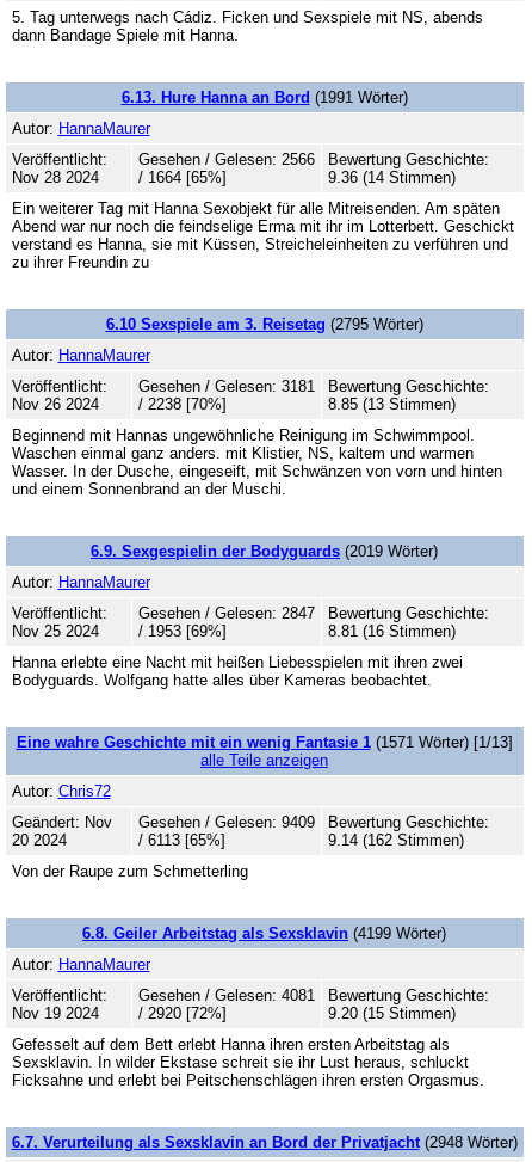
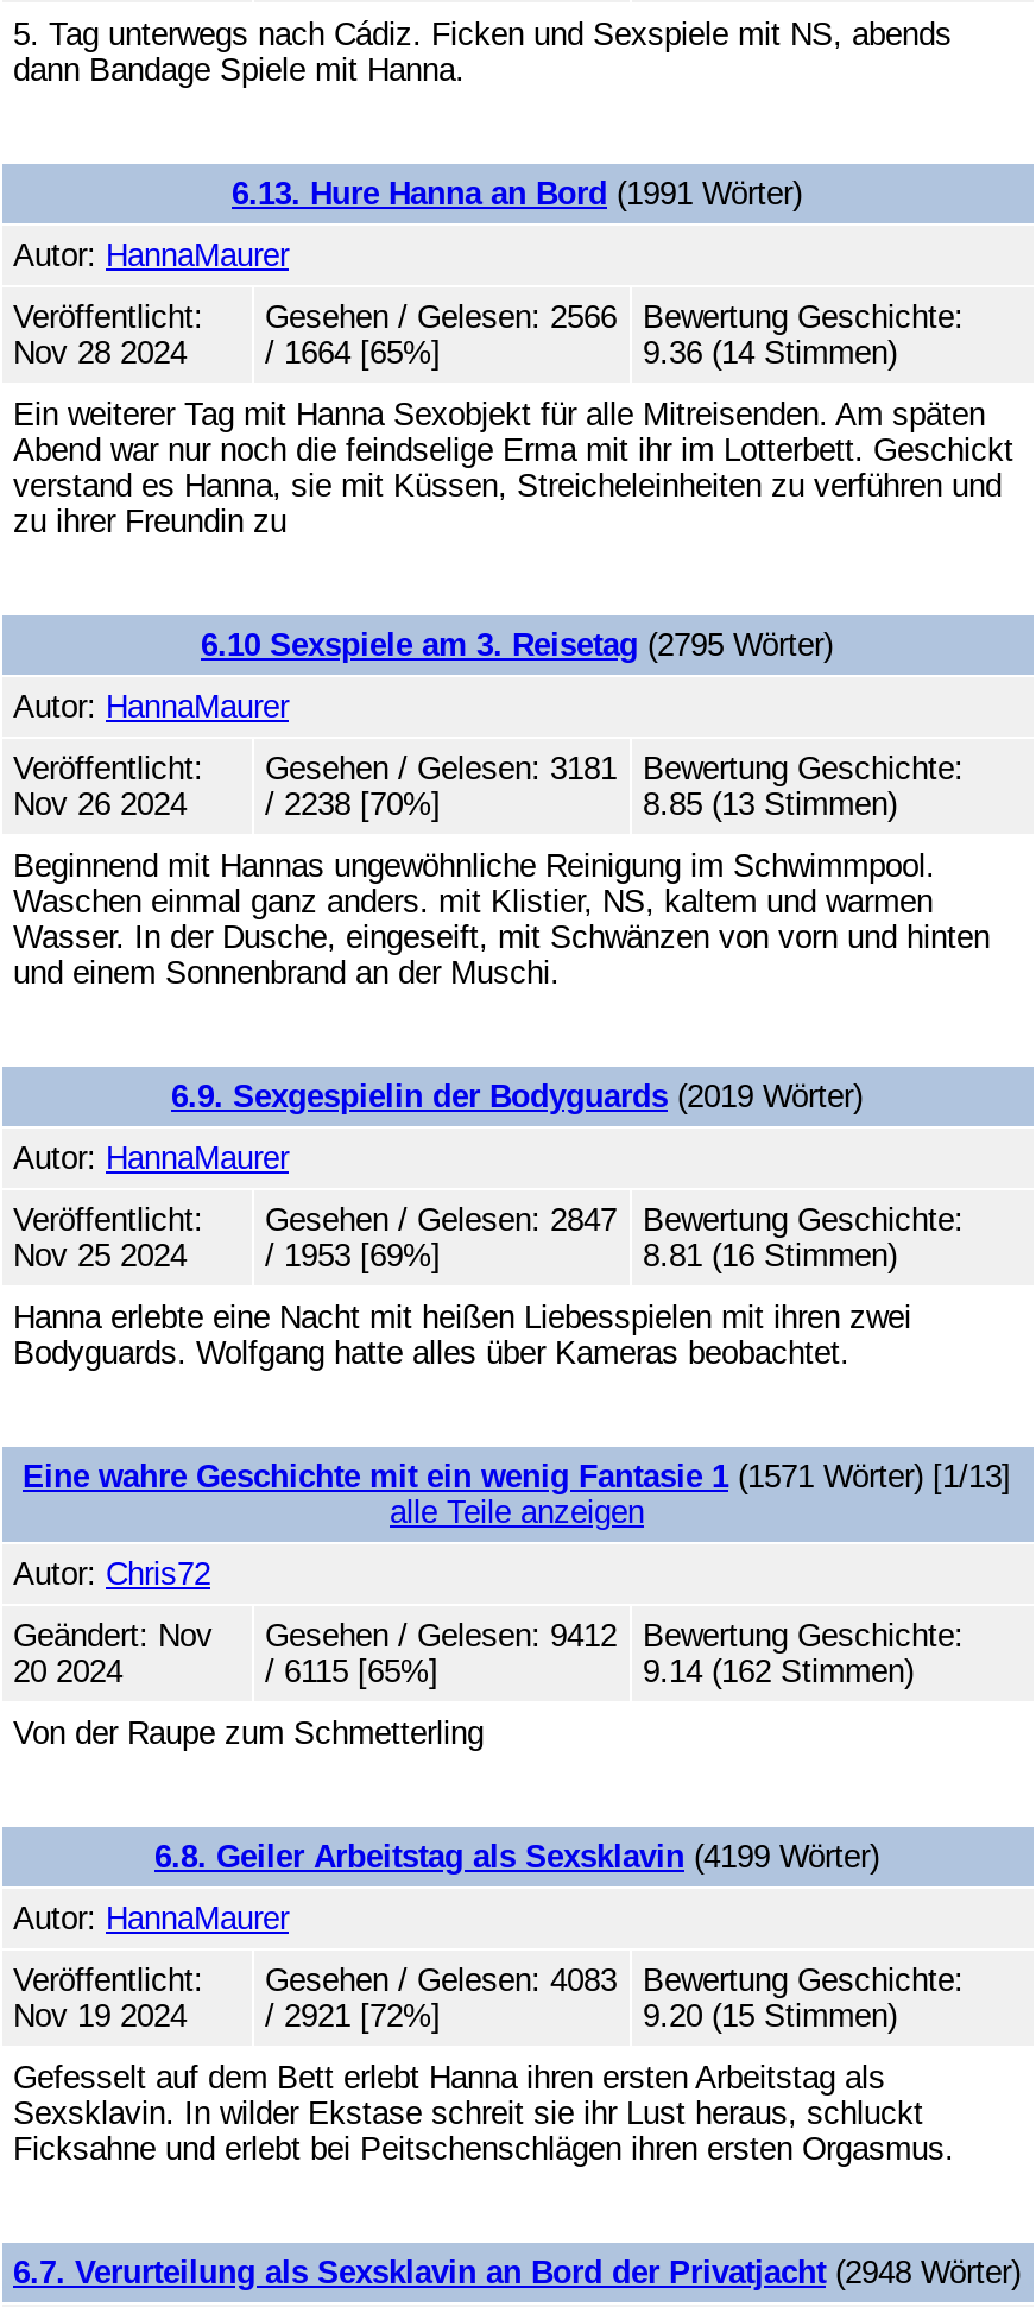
- Gesehen / Gelesen: 9409
+ Gesehen / Gelesen: 9412

- / 6113 [65%]
+ / 6115 [65%]

- Gesehen / Gelesen: 4081
+ Gesehen / Gelesen: 4083

- / 2920 [72%]
+ / 2921 [72%]
